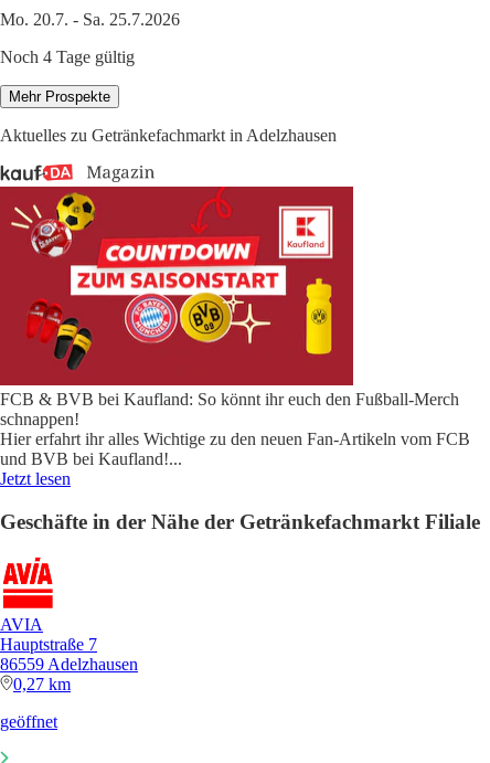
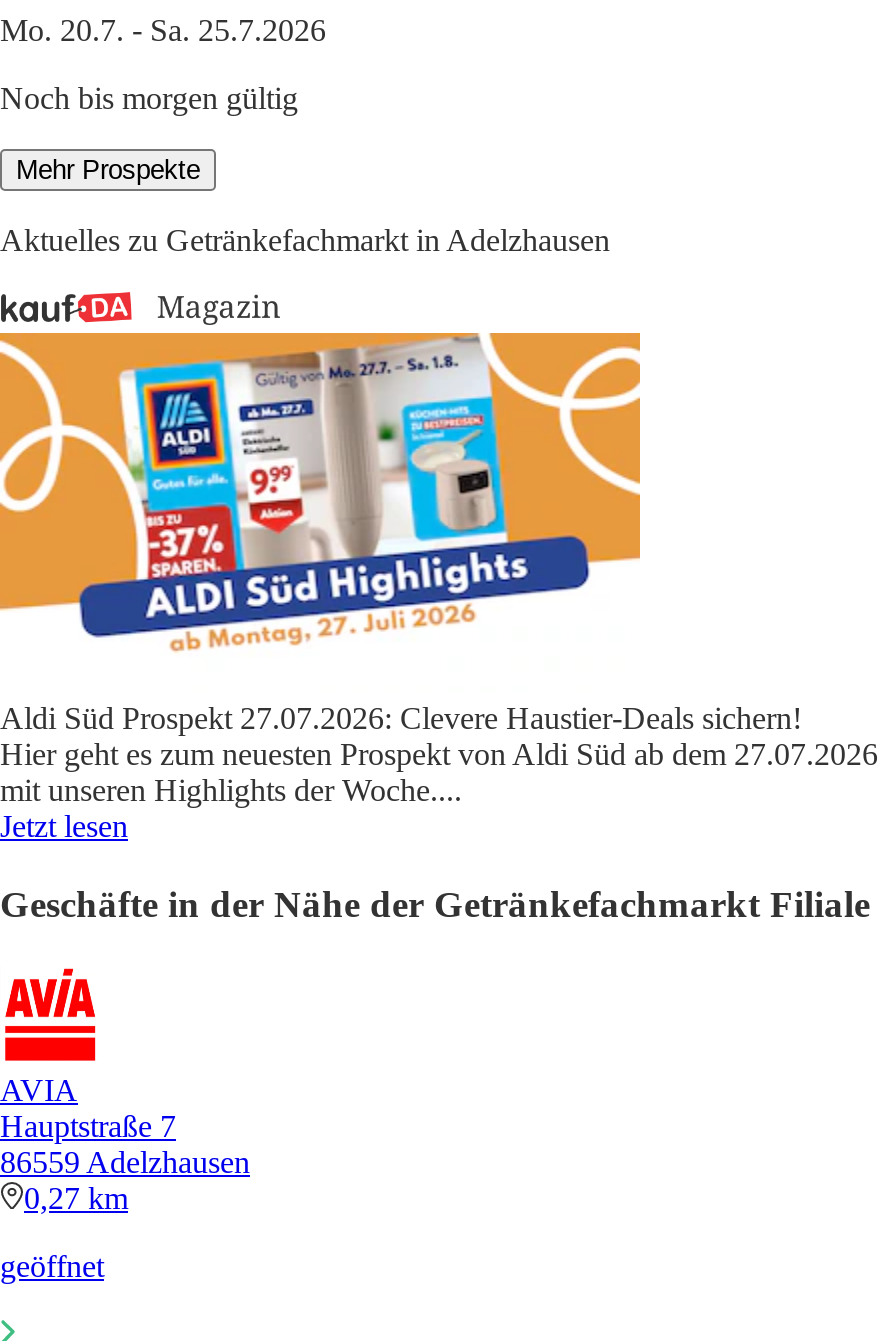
- Noch 4 Tage gültig
+ Noch bis morgen gültig

- [image]
- FCB & BVB bei Kaufland: So könnt ihr euch den Fußball-Merch
- schnappen!
- Hier erfahrt ihr alles Wichtige zu den neuen Fan-Artikeln vom FCB
- und BVB bei Kaufland!...
+ [image]
+ Aldi Süd Prospekt 27.07.2026: Clevere Haustier-Deals sichern!
+ Hier geht es zum neuesten Prospekt von Aldi Süd ab dem 27.07.2026
+ mit unseren Highlights der Woche....
